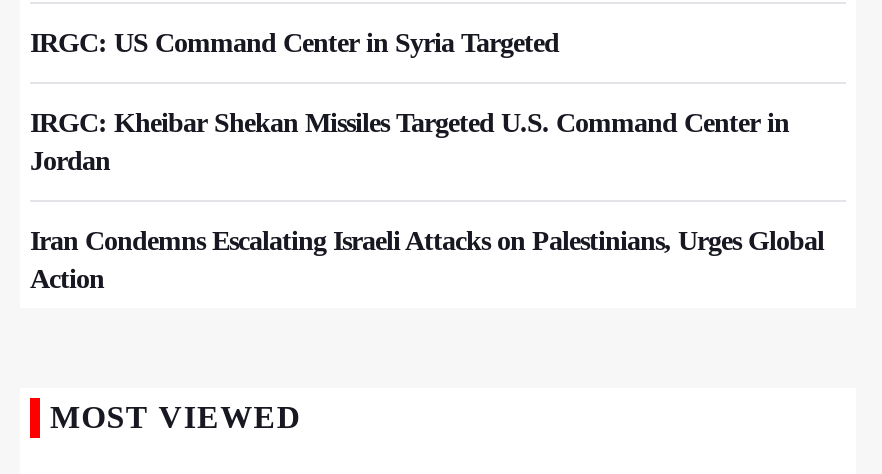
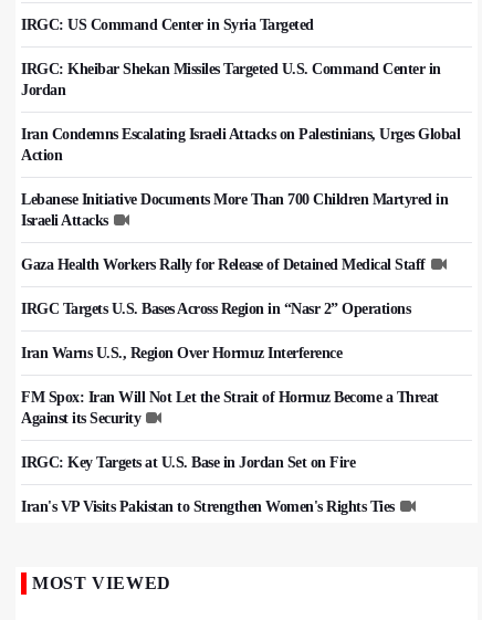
+ Lebanese Initiative Documents More Than 700 Children Martyred in
+ Israeli Attacks
+ Gaza Health Workers Rally for Release of Detained Medical Staff
+ IRGC Targets U.S. Bases Across Region in “Nasr 2” Operations
+ Iran Warns U.S., Region Over Hormuz Interference
+ FM Spox: Iran Will Not Let the Strait of Hormuz Become a Threat
+ Against its Security
+ IRGC: Key Targets at U.S. Base in Jordan Set on Fire
+ Iran's VP Visits Pakistan to Strengthen Women's Rights Ties
